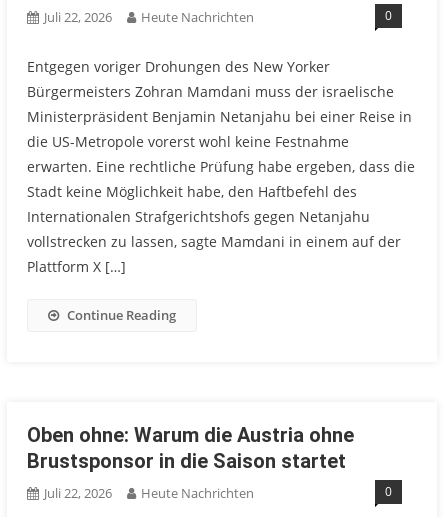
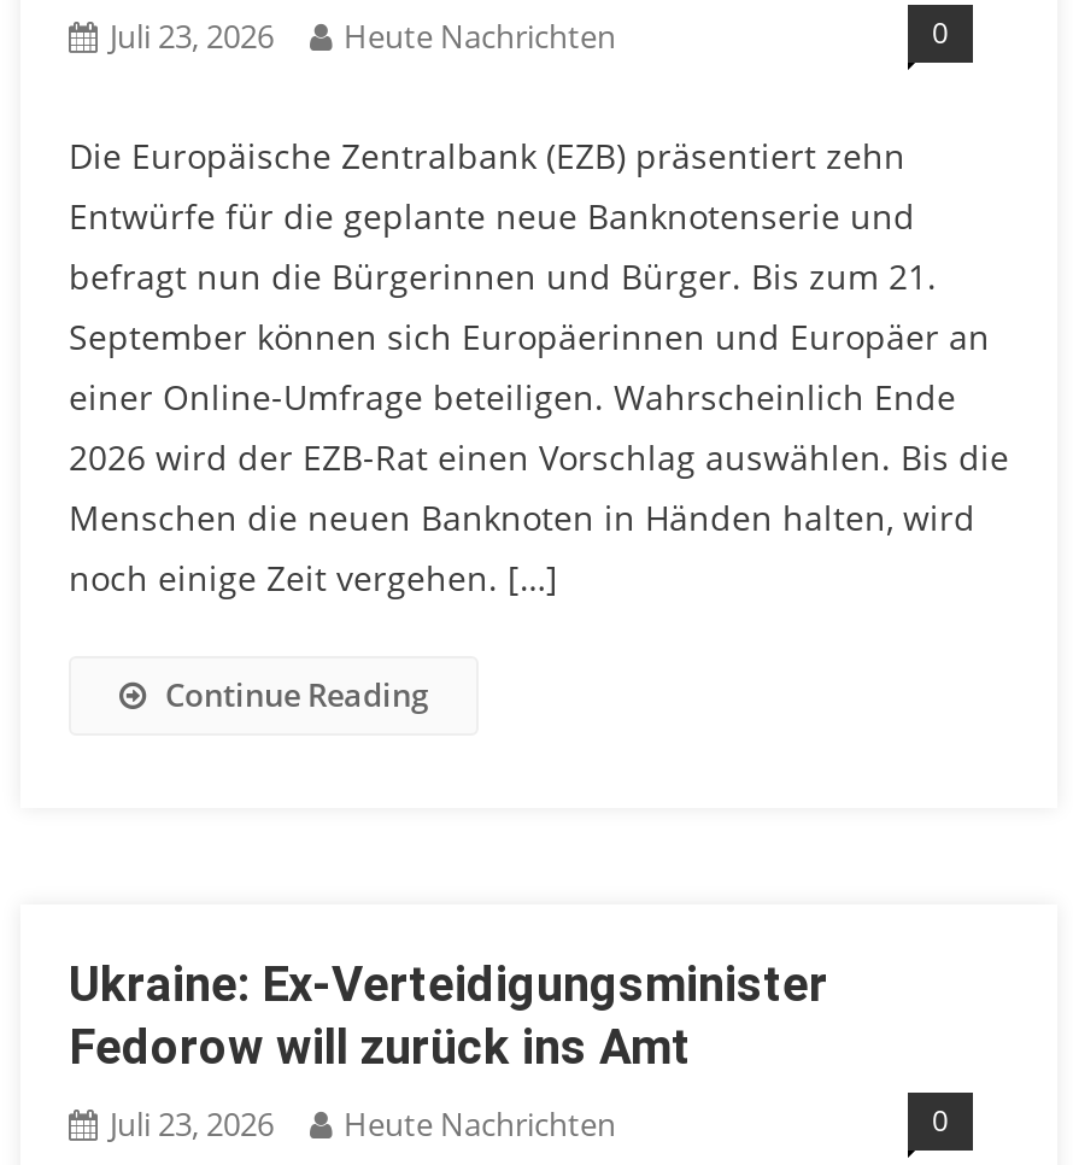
- Juli 22, 2026 Heute Nachrichten
+ Juli 23, 2026 Heute Nachrichten

- Entgegen voriger Drohungen des New Yorker
- Bürgermeisters Zohran Mamdani muss der israelische
- Ministerpräsident Benjamin Netanjahu bei einer Reise in
- die US-Metropole vorerst wohl keine Festnahme
- erwarten. Eine rechtliche Prüfung habe ergeben, dass die
- Stadt keine Möglichkeit habe, den Haftbefehl des
- Internationalen Strafgerichtshofs gegen Netanjahu
- vollstrecken zu lassen, sagte Mamdani in einem auf der
- Plattform X […]
+ Die Europäische Zentralbank (EZB) präsentiert zehn
+ Entwürfe für die geplante neue Banknotenserie und
+ befragt nun die Bürgerinnen und Bürger. Bis zum 21.
+ September können sich Europäerinnen und Europäer an
+ einer Online-Umfrage beteiligen. Wahrscheinlich Ende
+ 2026 wird der EZB-Rat einen Vorschlag auswählen. Bis die
+ Menschen die neuen Banknoten in Händen halten, wird
+ noch einige Zeit vergehen. […]

- Oben ohne: Warum die Austria ohne
- Brustsponsor in die Saison startet
+ Ukraine: Ex-Verteidigungsminister
+ Fedorow will zurück ins Amt

- Juli 22, 2026 Heute Nachrichten
+ Juli 23, 2026 Heute Nachrichten
